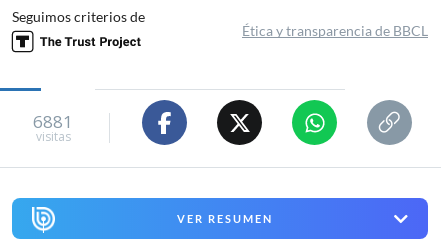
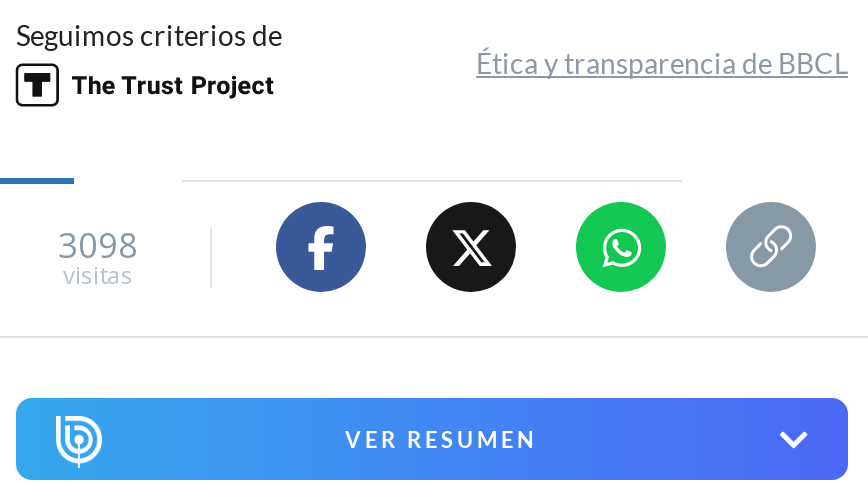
- 6881
+ 3098
